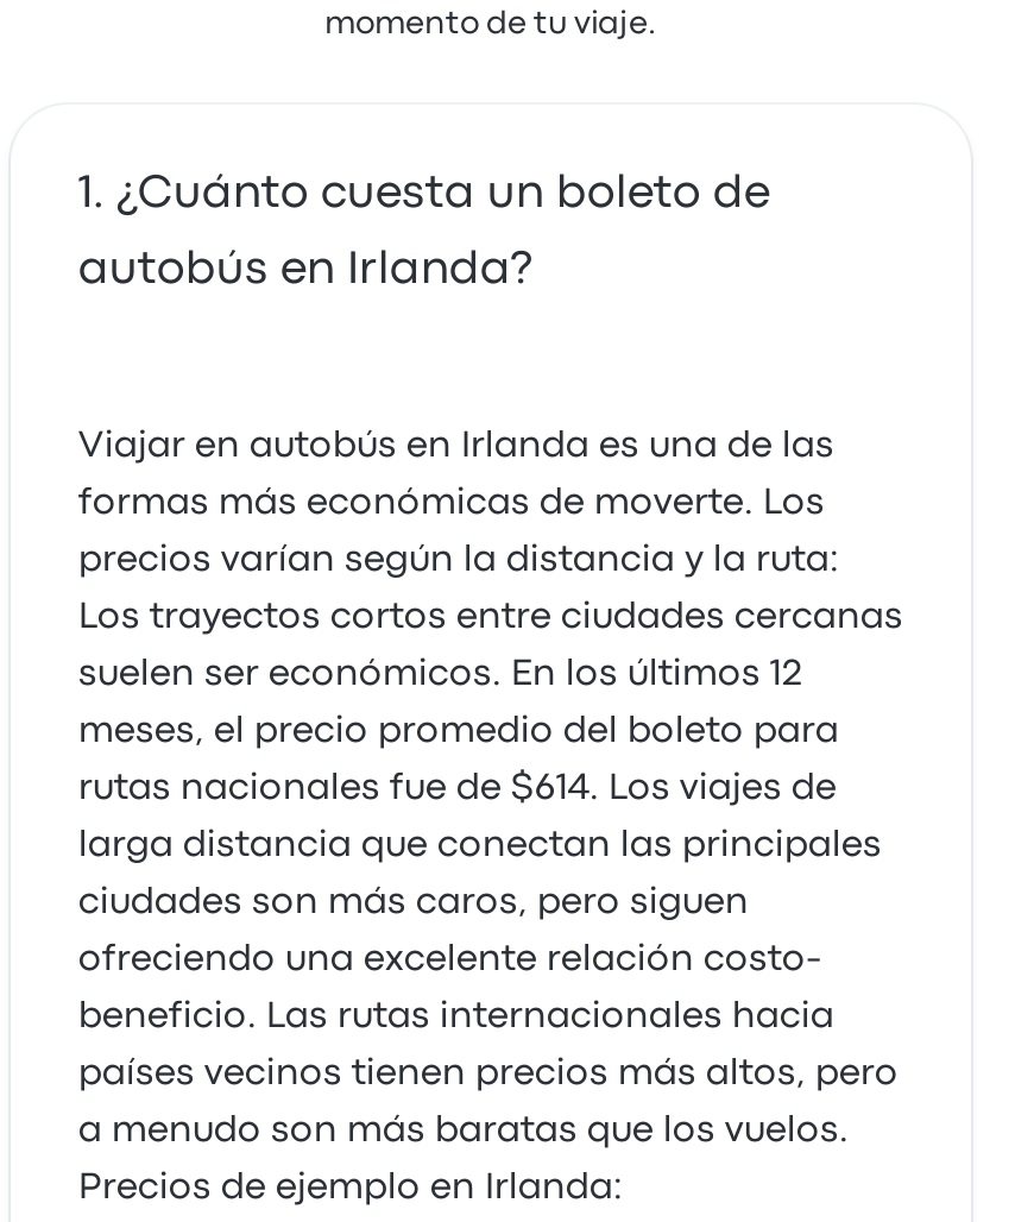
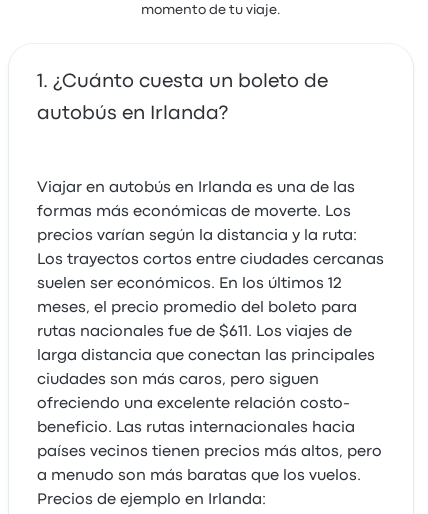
- rutas nacionales fue de $614. Los viajes de
+ rutas nacionales fue de $611. Los viajes de
